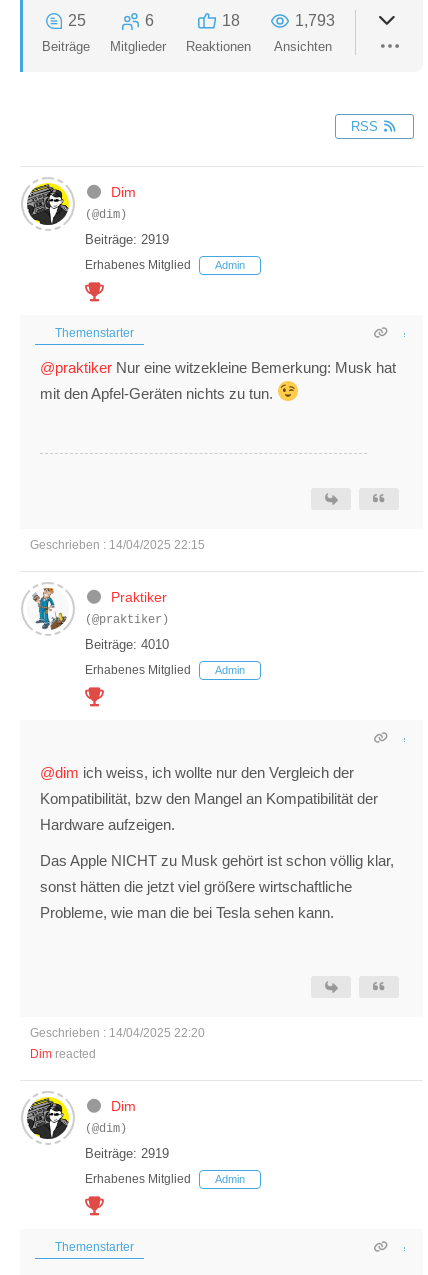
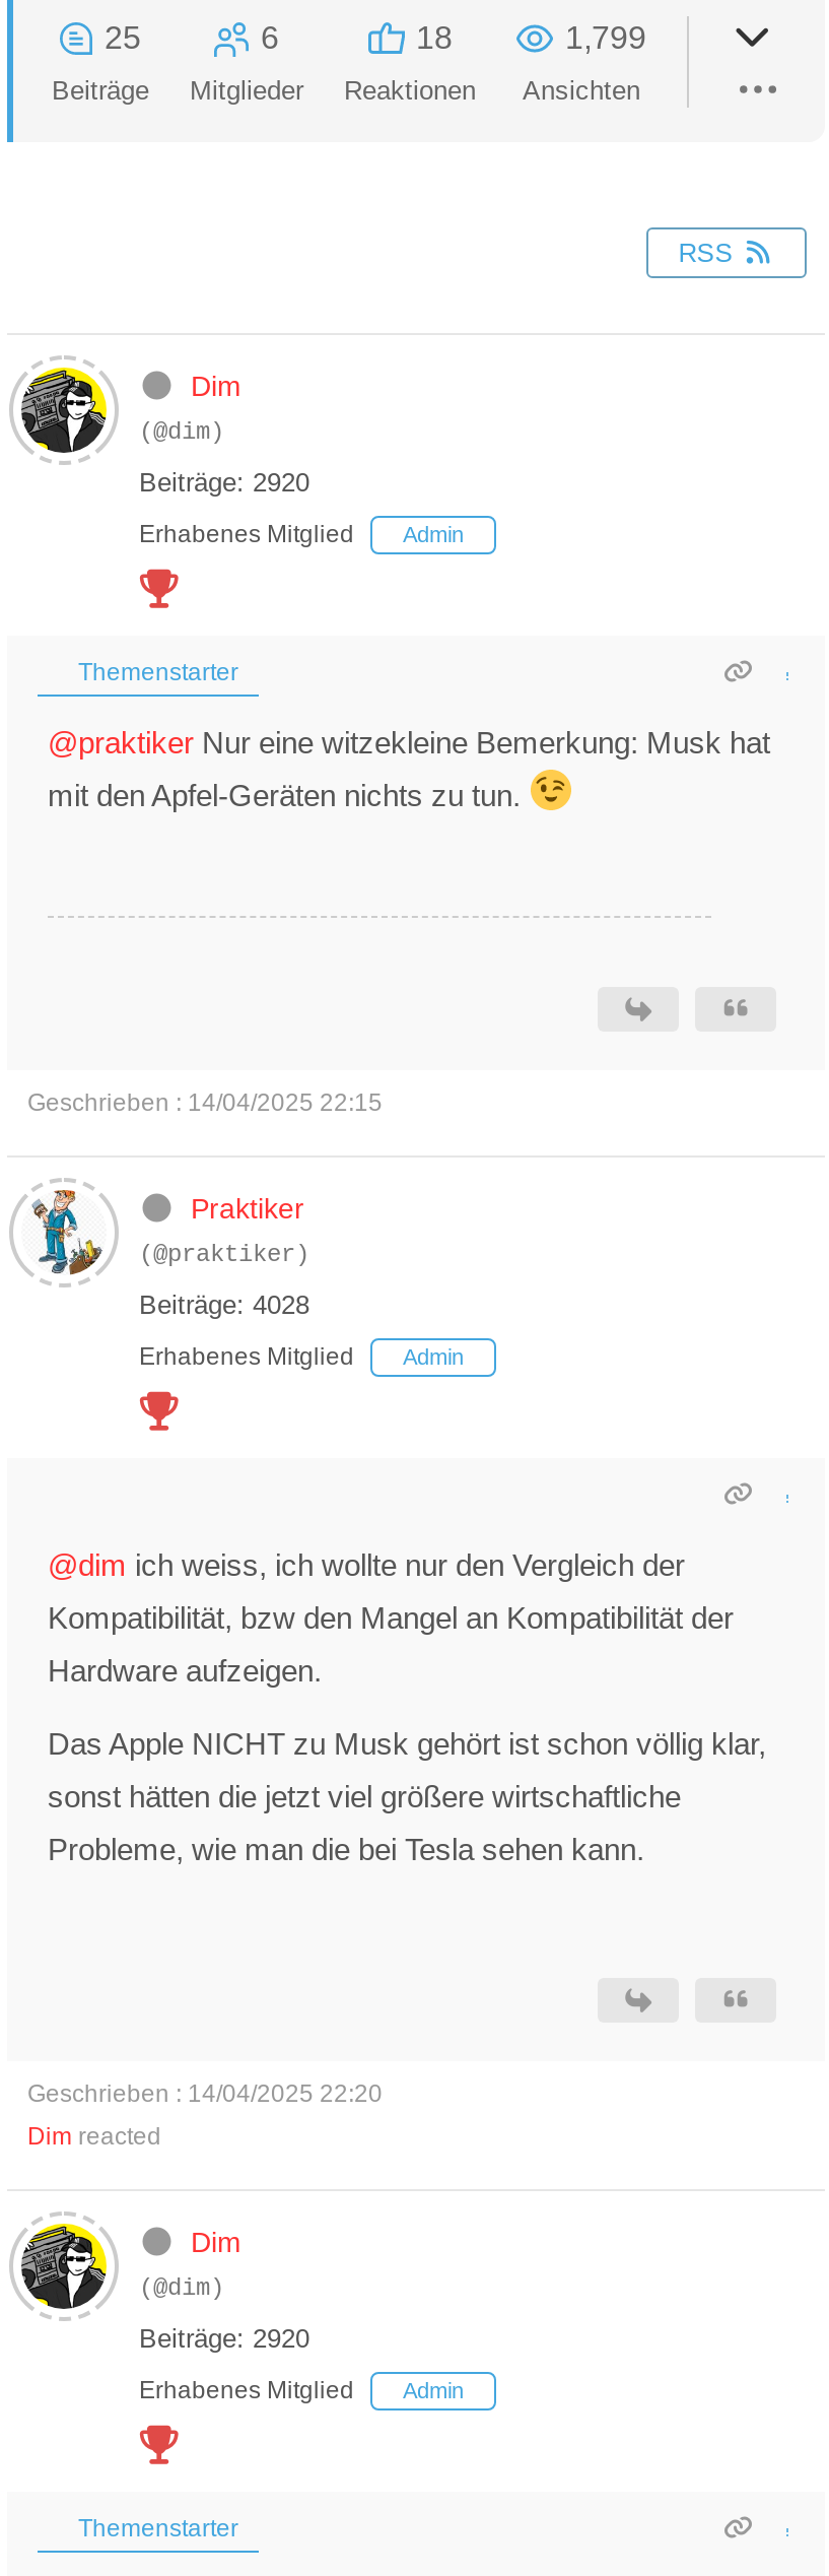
- 1,793
+ 1,799

- Beiträge: 2919
+ Beiträge: 2920

- Beiträge: 4010
+ Beiträge: 4028

- Beiträge: 2919
+ Beiträge: 2920
